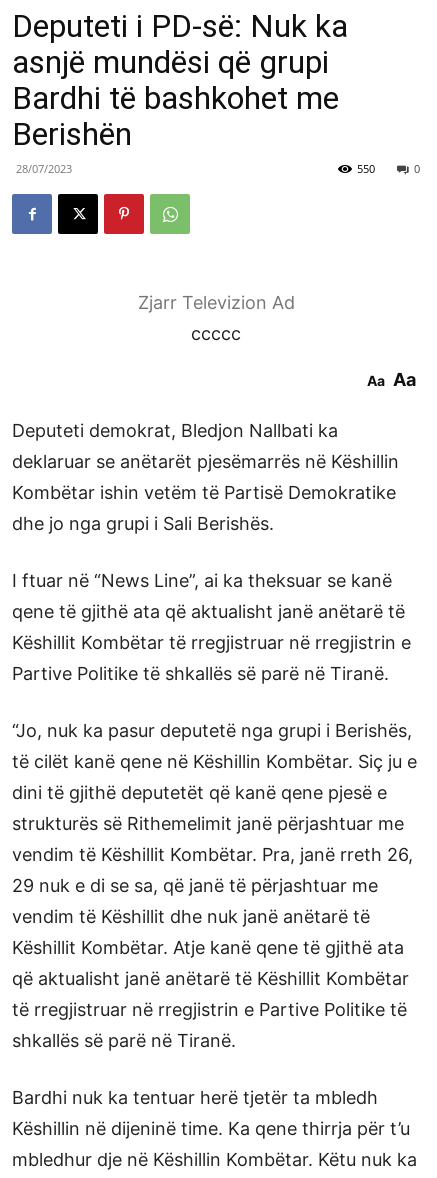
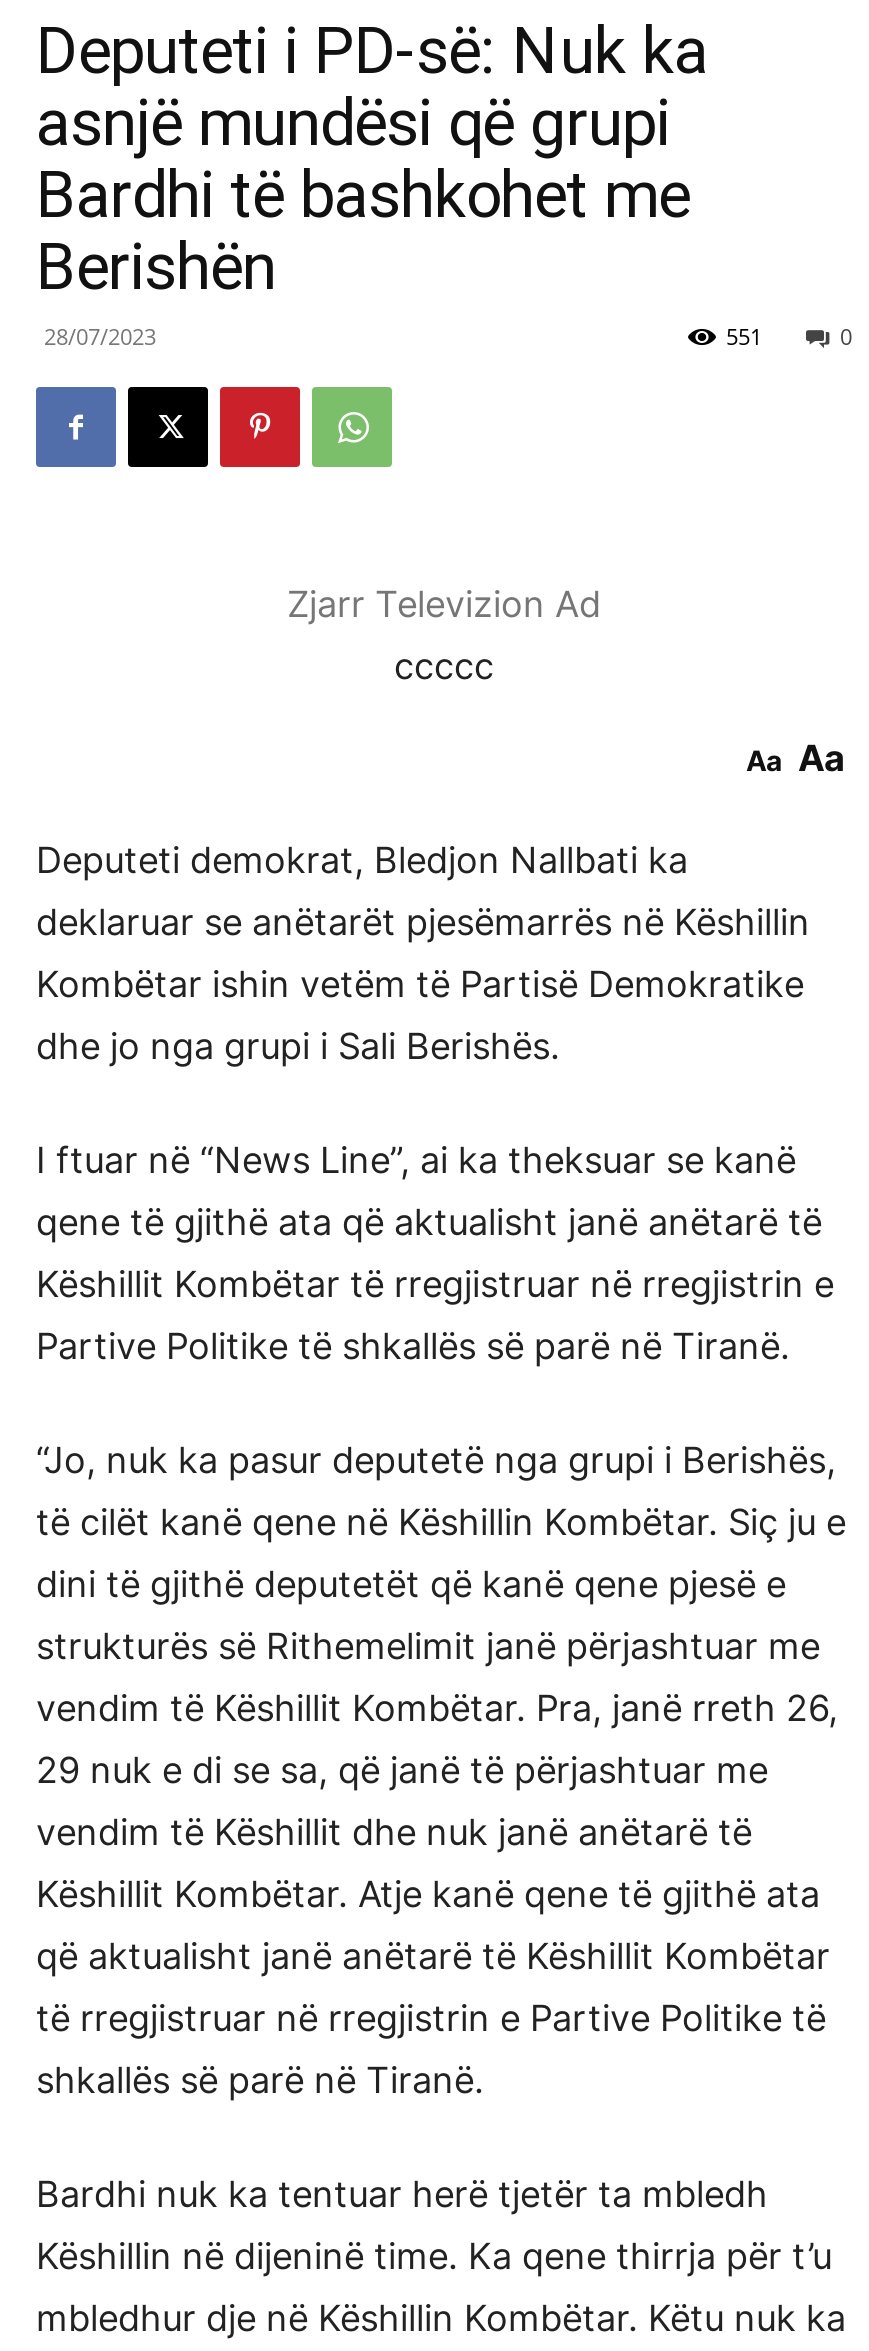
- 550
+ 551
